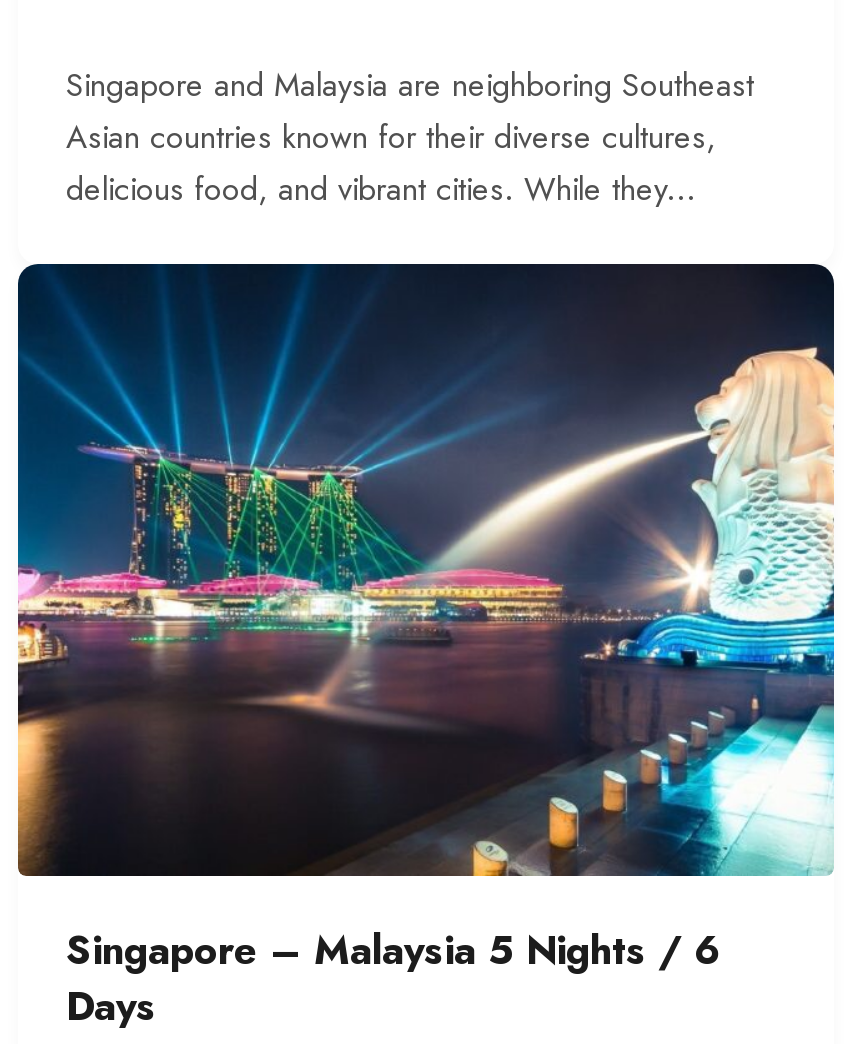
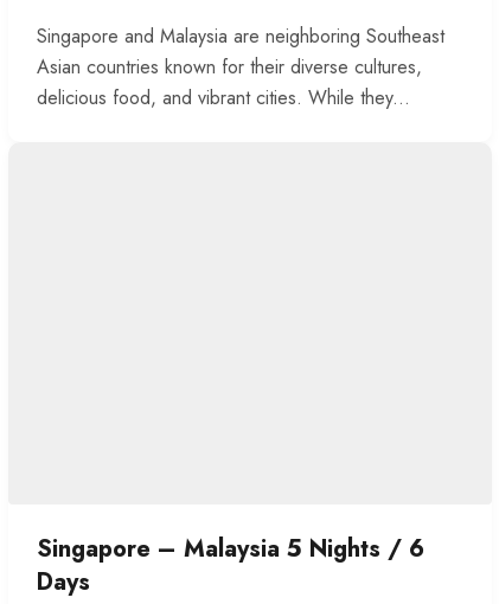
- [image]
